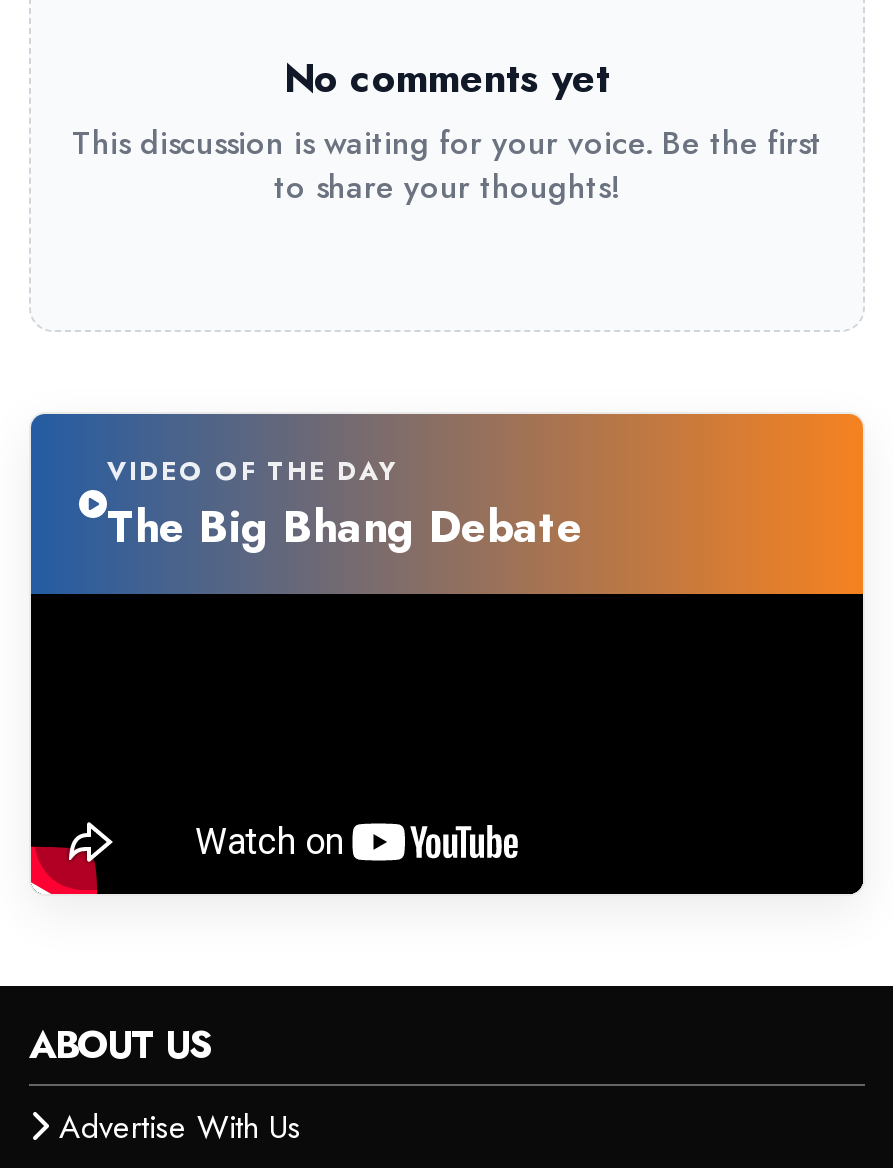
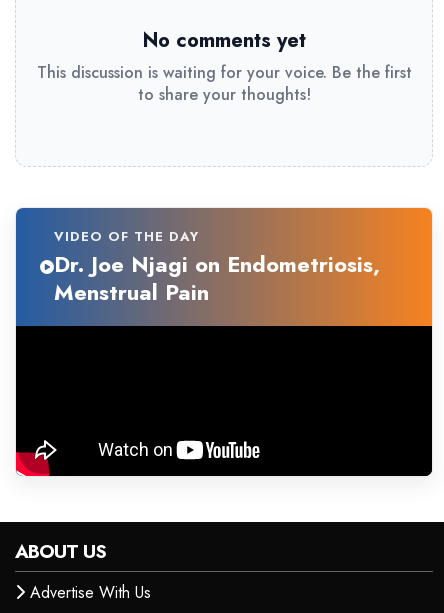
- The Big Bhang Debate
+ Dr. Joe Njagi on Endometriosis,
+ Menstrual Pain
